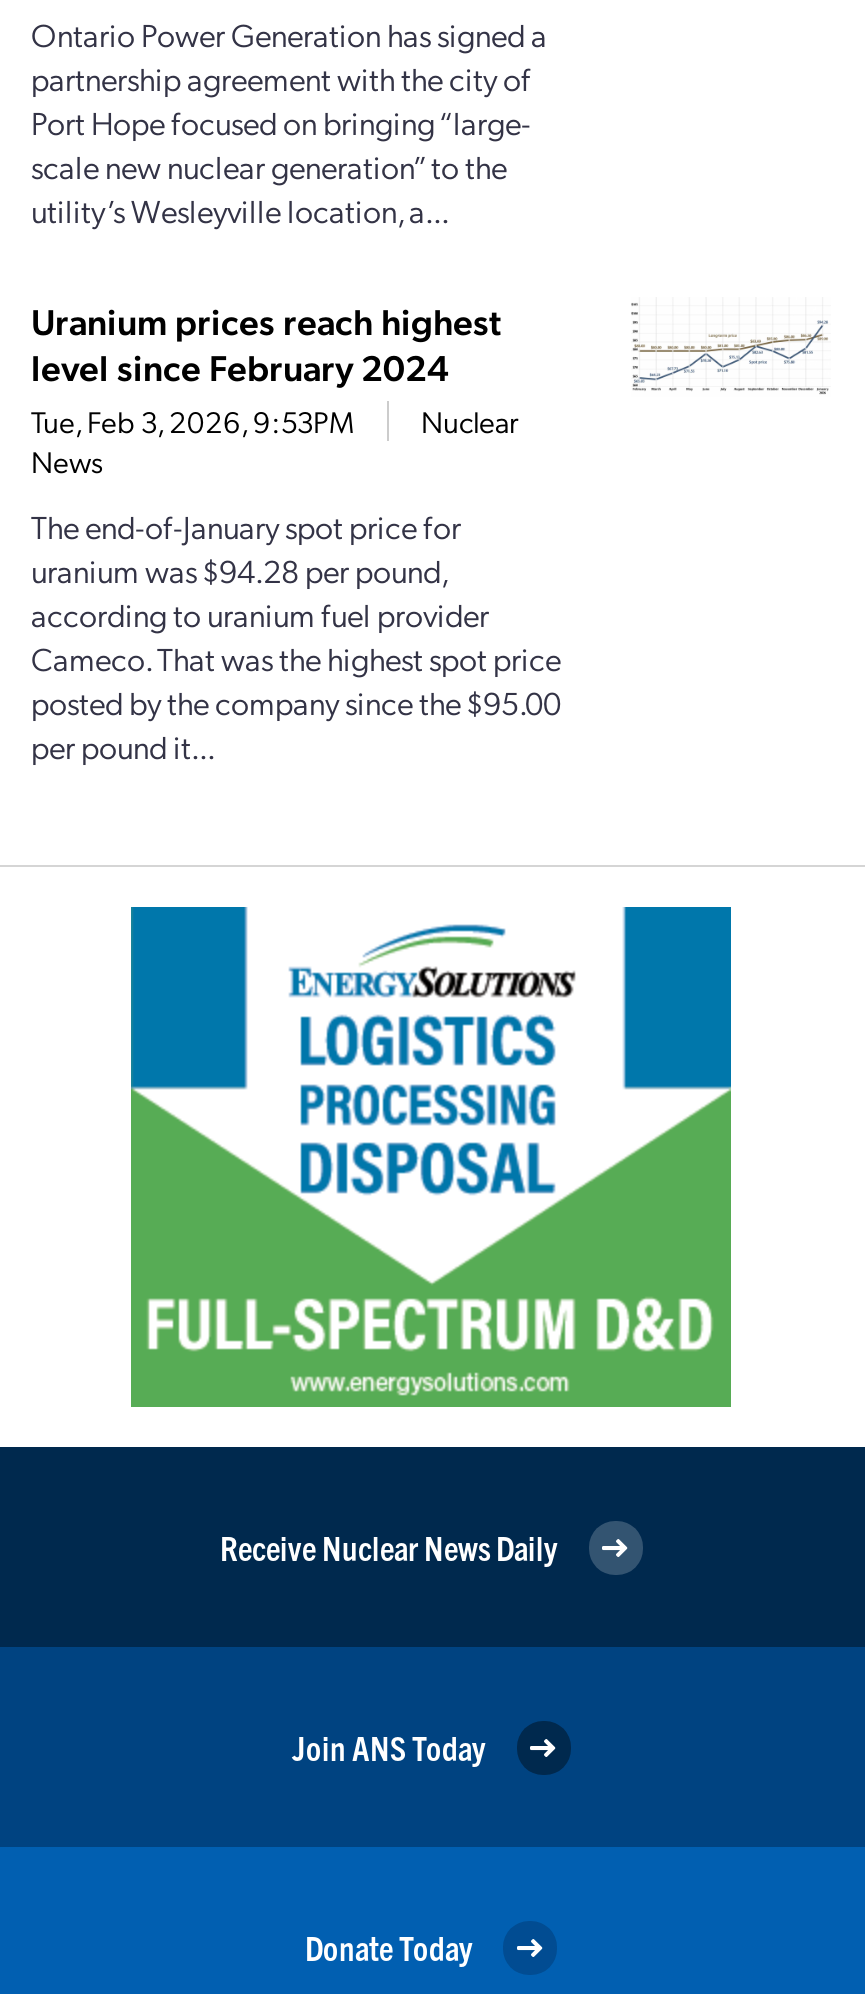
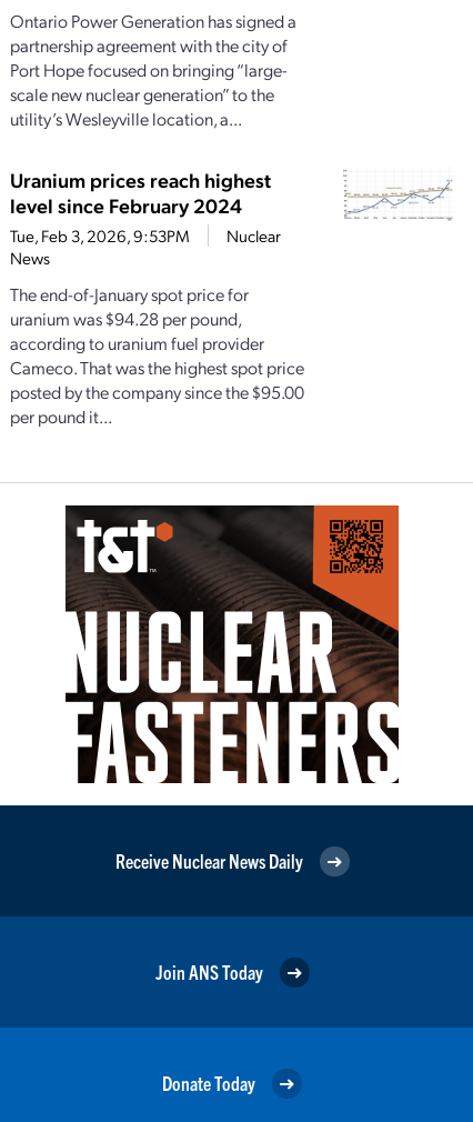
- [image]
+ [image]
